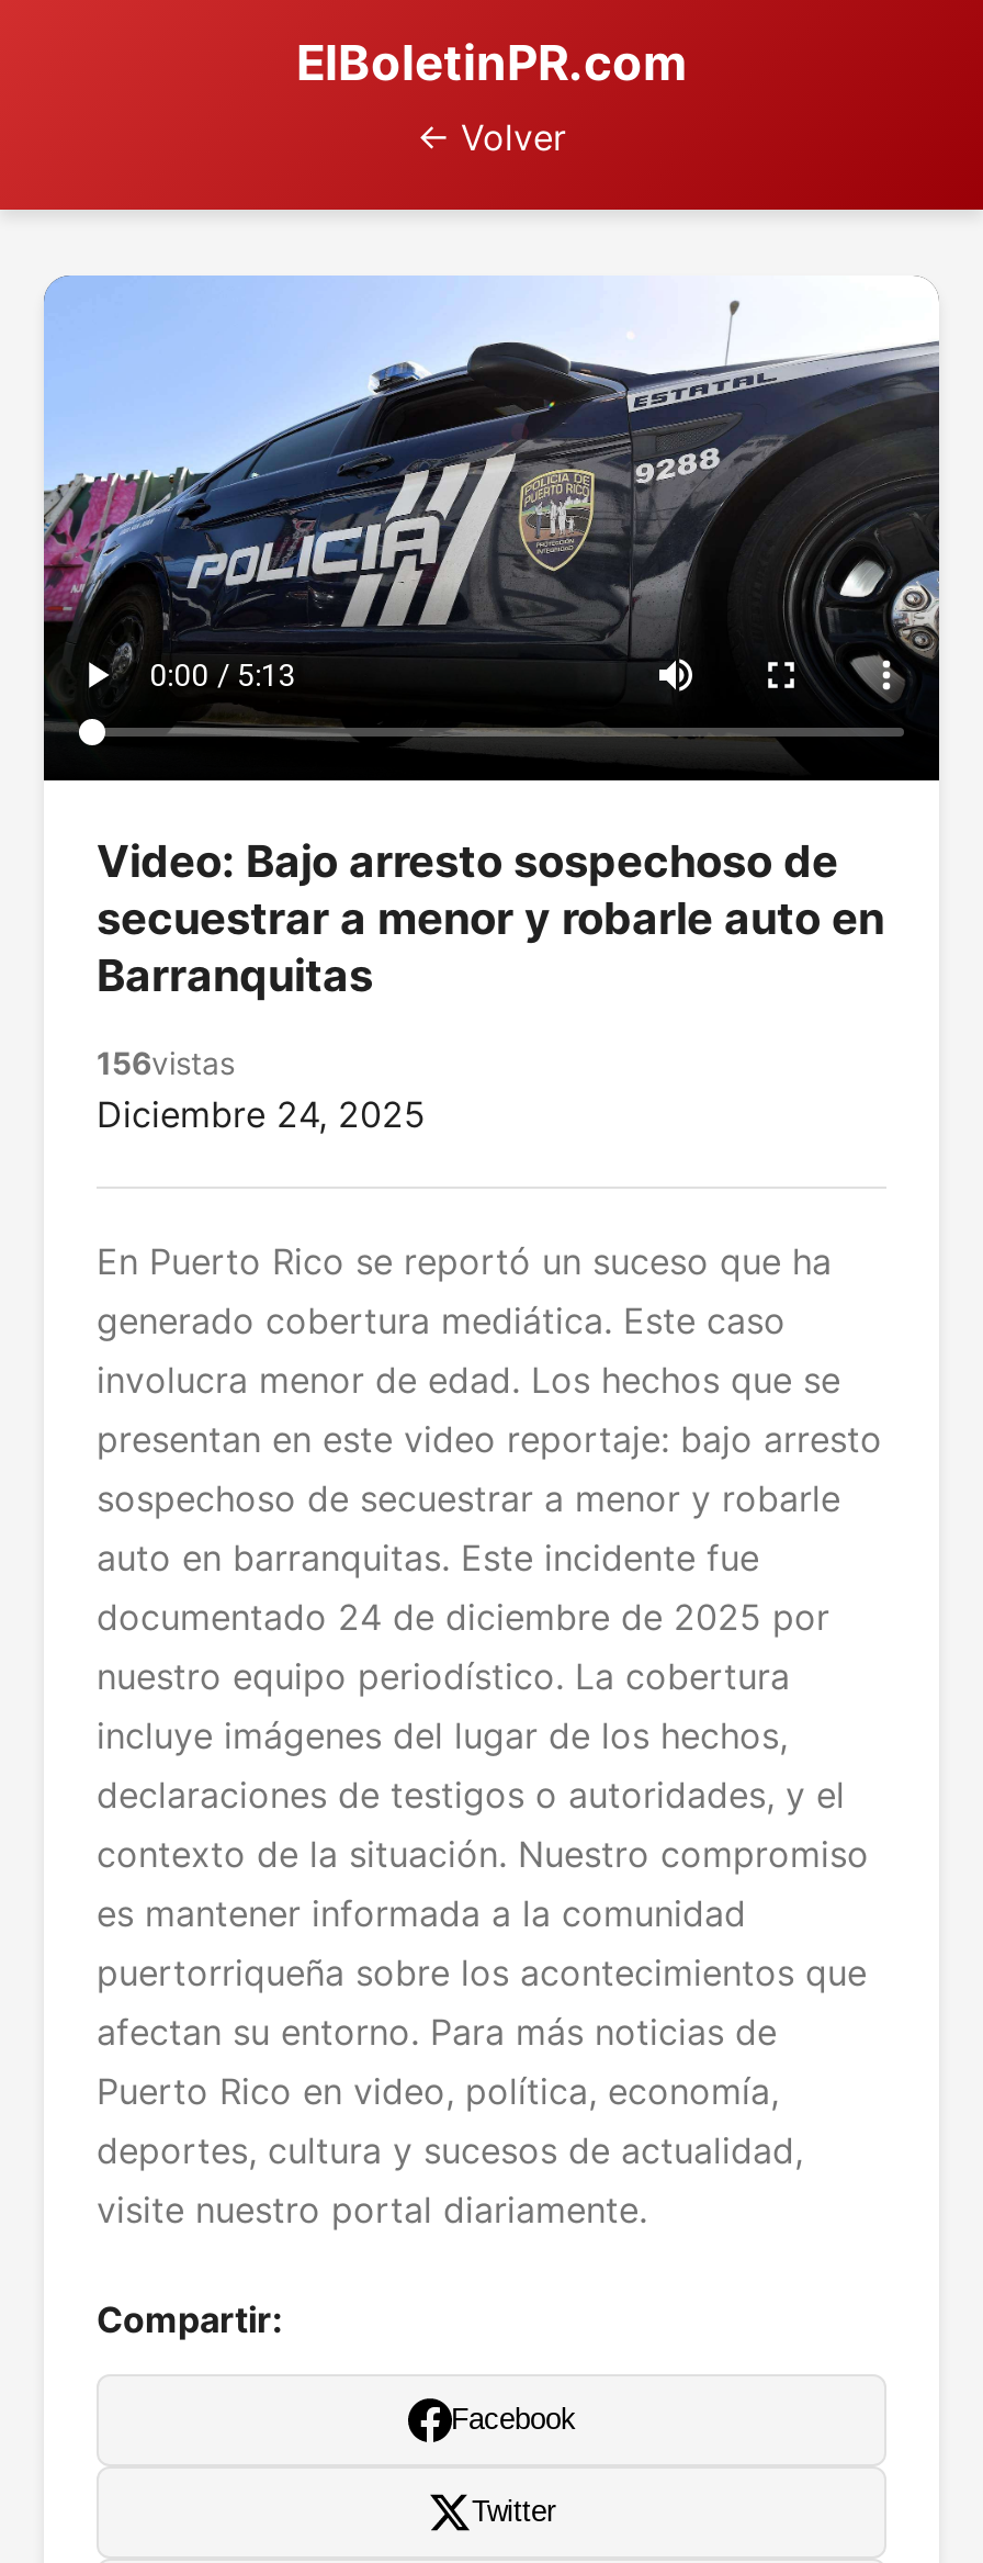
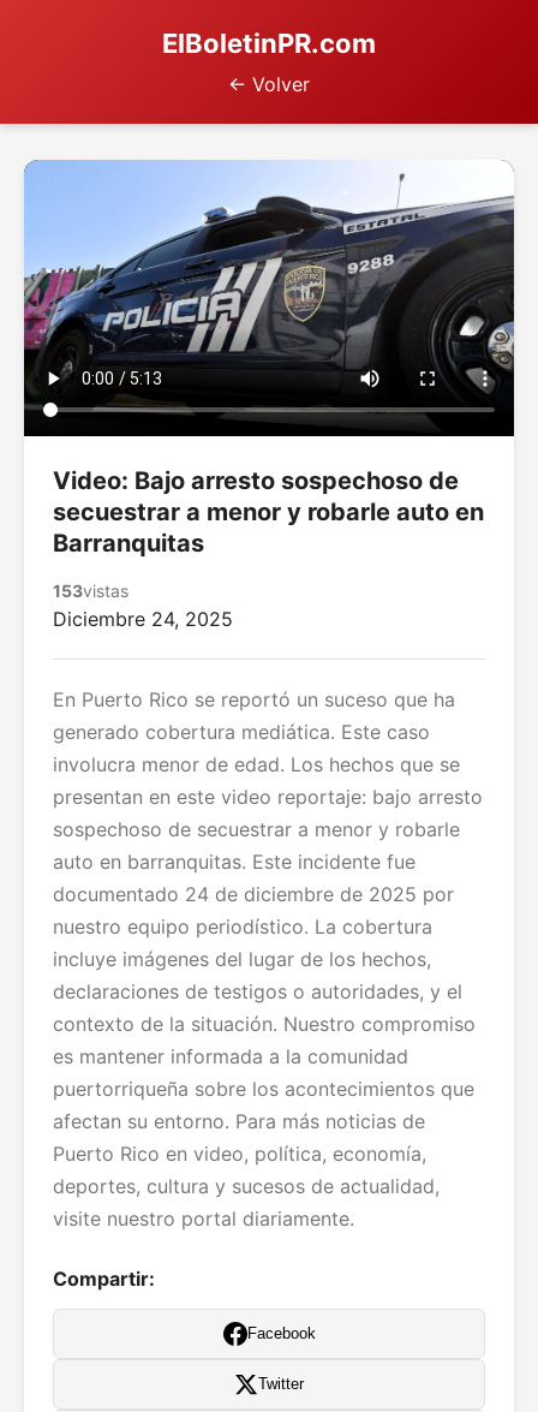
- 156vistas
+ 153vistas
